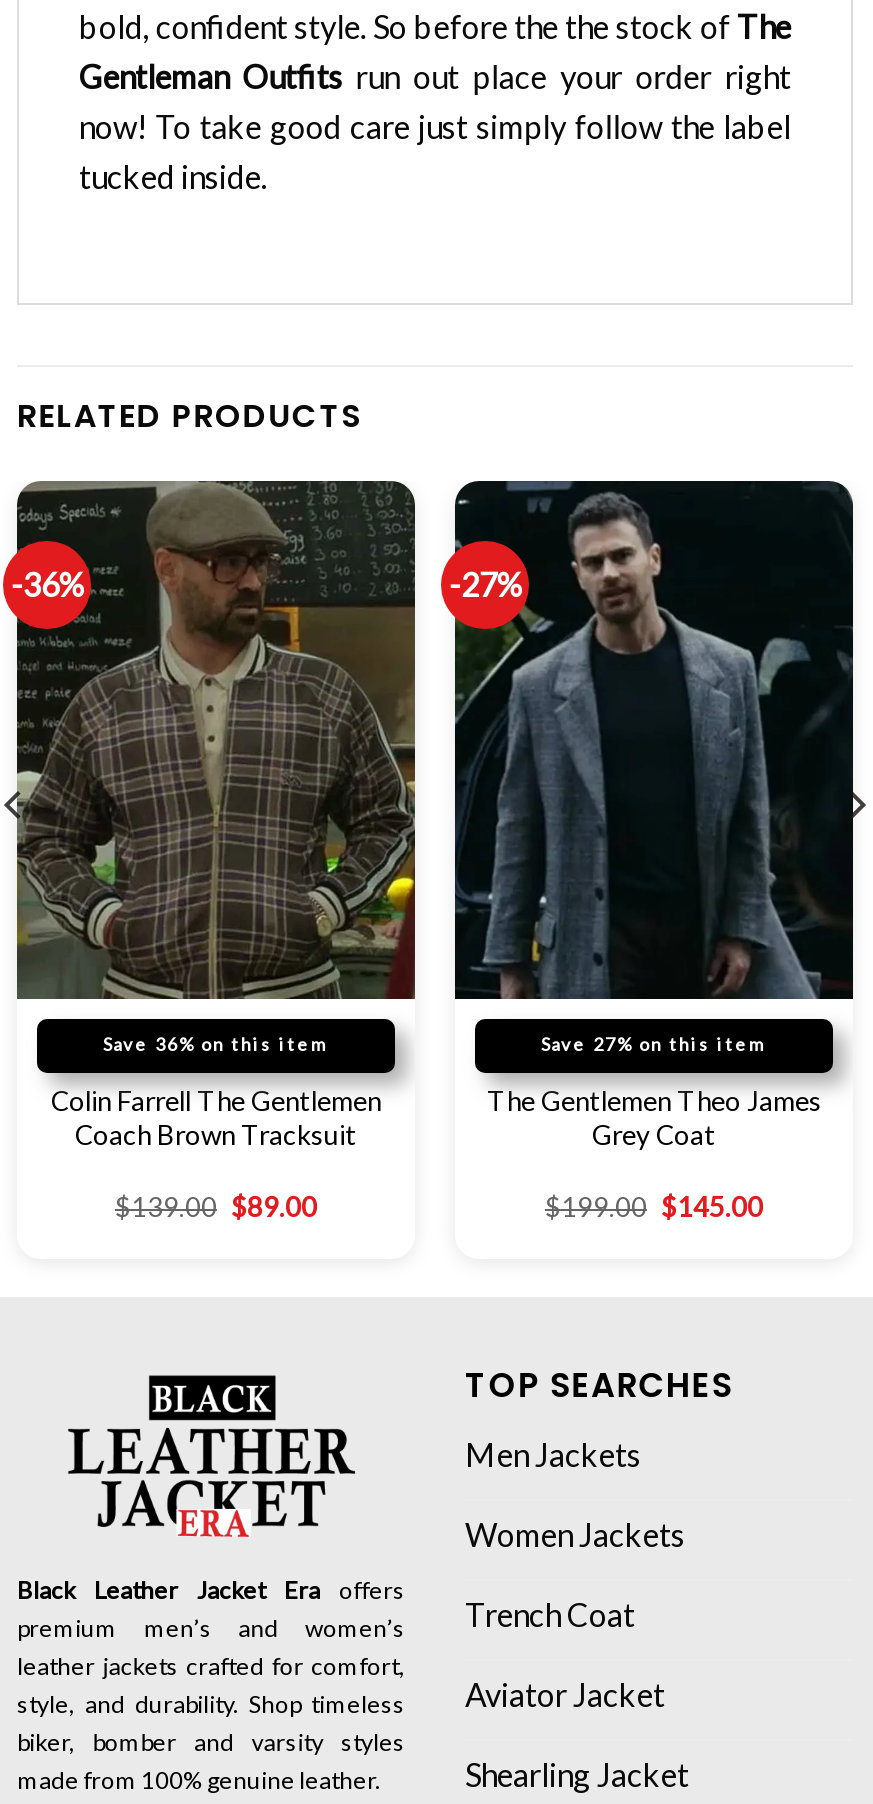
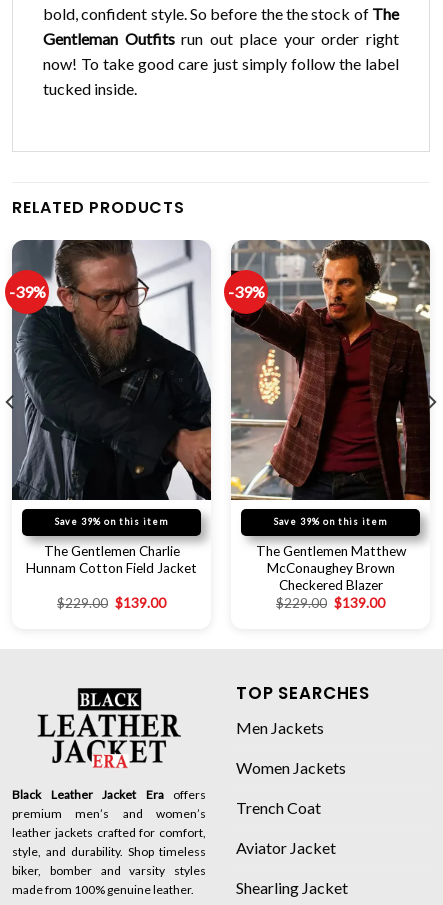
- [image]
- -36%
+ [image]
+ -39%

- [image]
- -27%
+ [image]
+ -39%

- Save 36% on this item
- Colin Farrell The Gentlemen
- Coach Brown Tracksuit
- $139.00 $89.00
+ Save 39% on this item
+ The Gentlemen Charlie
+ Hunnam Cotton Field Jacket
+ $229.00 $139.00

- Save 27% on this item
- The Gentlemen Theo James
- Grey Coat
- $199.00 $145.00
+ Save 39% on this item
+ The Gentlemen Matthew
+ McConaughey Brown
+ Checkered Blazer
+ $229.00 $139.00
